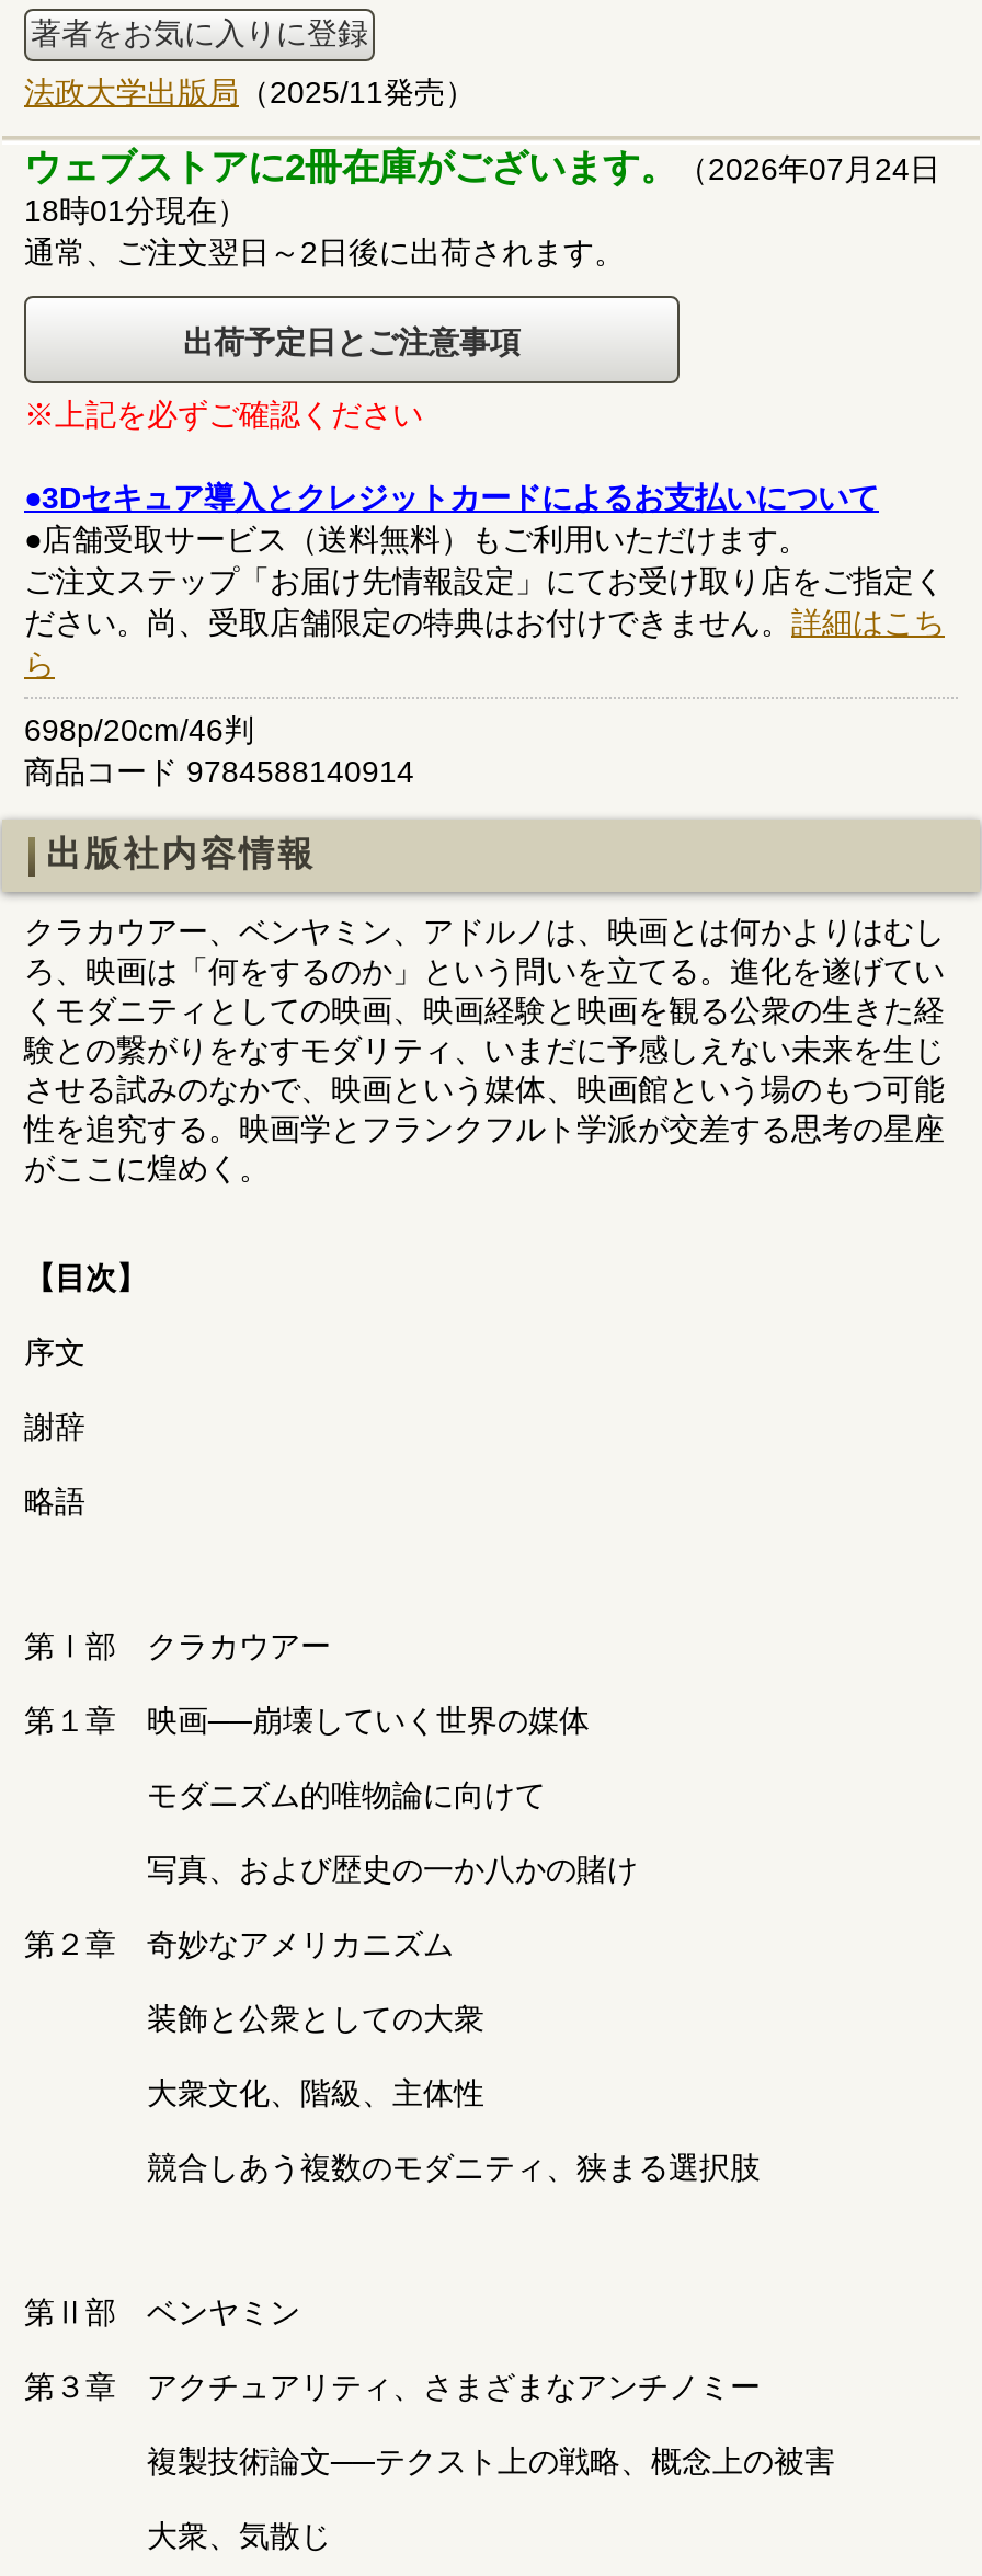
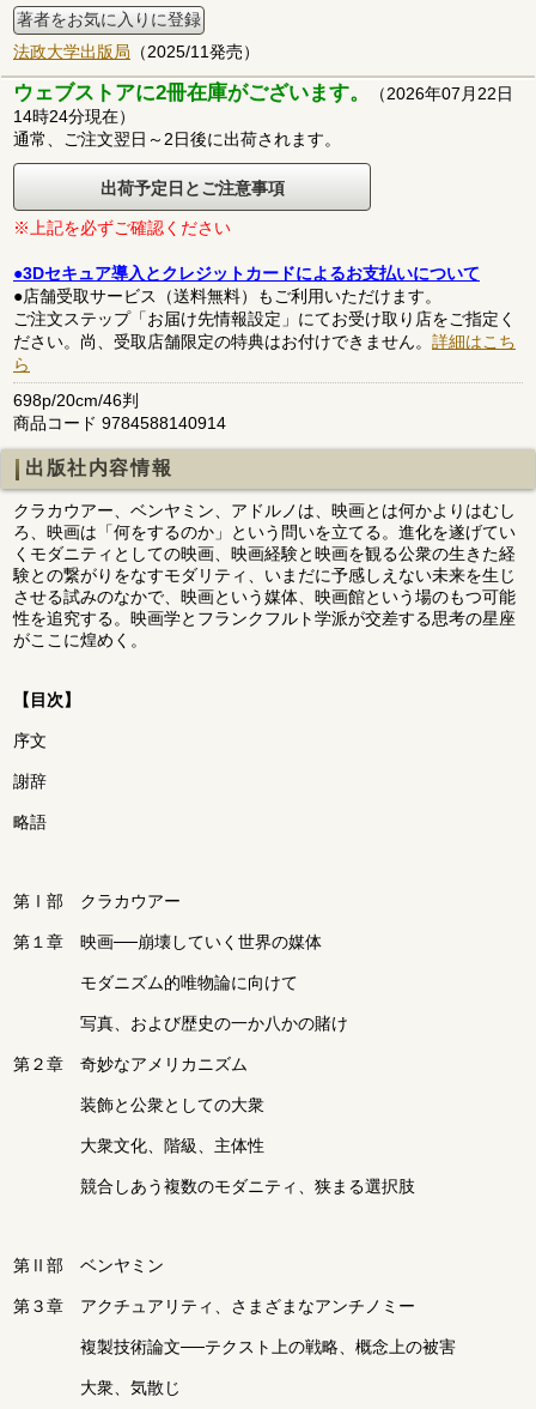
- ウェブストアに2冊在庫がございます。（2026年07月24日
+ ウェブストアに2冊在庫がございます。（2026年07月22日

- 18時01分現在）
+ 14時24分現在）
